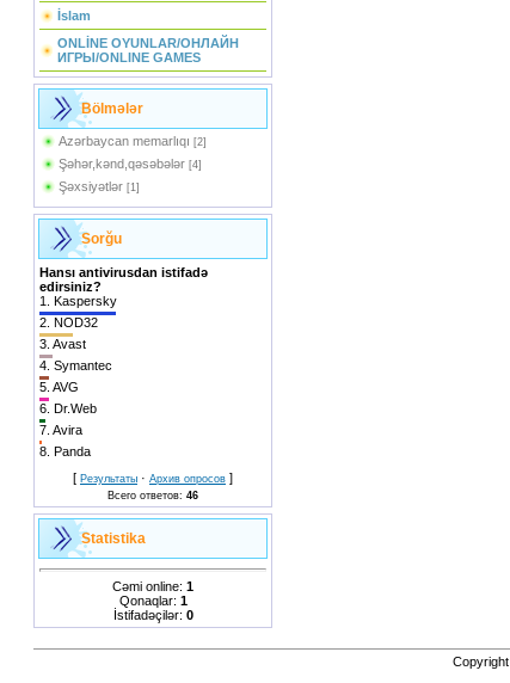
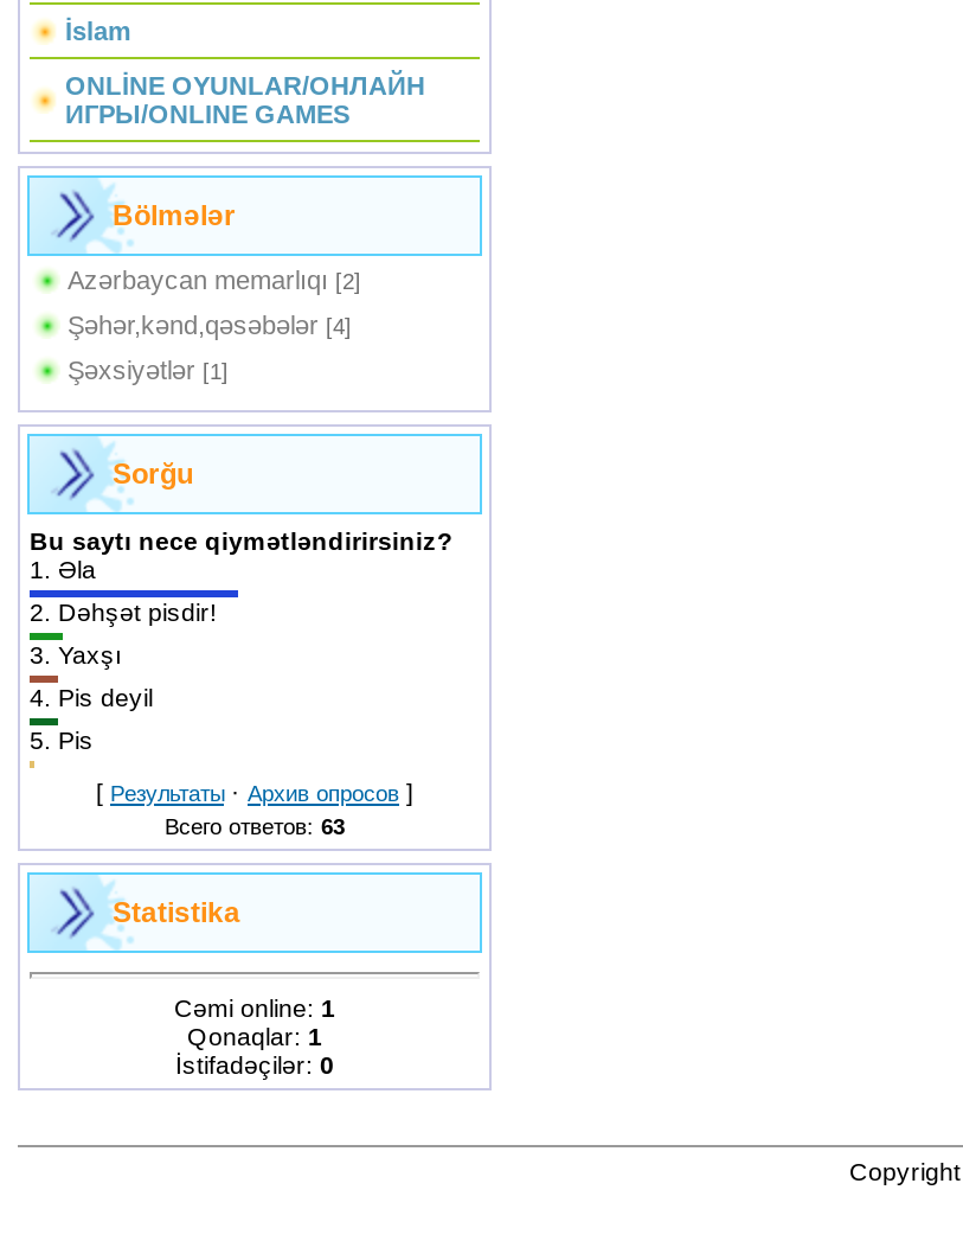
- Hansı antivirusdan istifadə
- edirsiniz?
- 1. Kaspersky
- 2.NOD32
- 3. Avast
- 4.Symantec
- 5. AVG
- 6. Dr.Web
- 7. Avira
- 8. Panda
+ Bu saytı nece qiymətləndirirsiniz?
+ 1. Əla
+ 2.Dəhşət pisdir!
+ 3.Yaxşı
+ 4.Pis deyil
+ 5.Pis

- Всего ответов: 46
+ Всего ответов: 63
